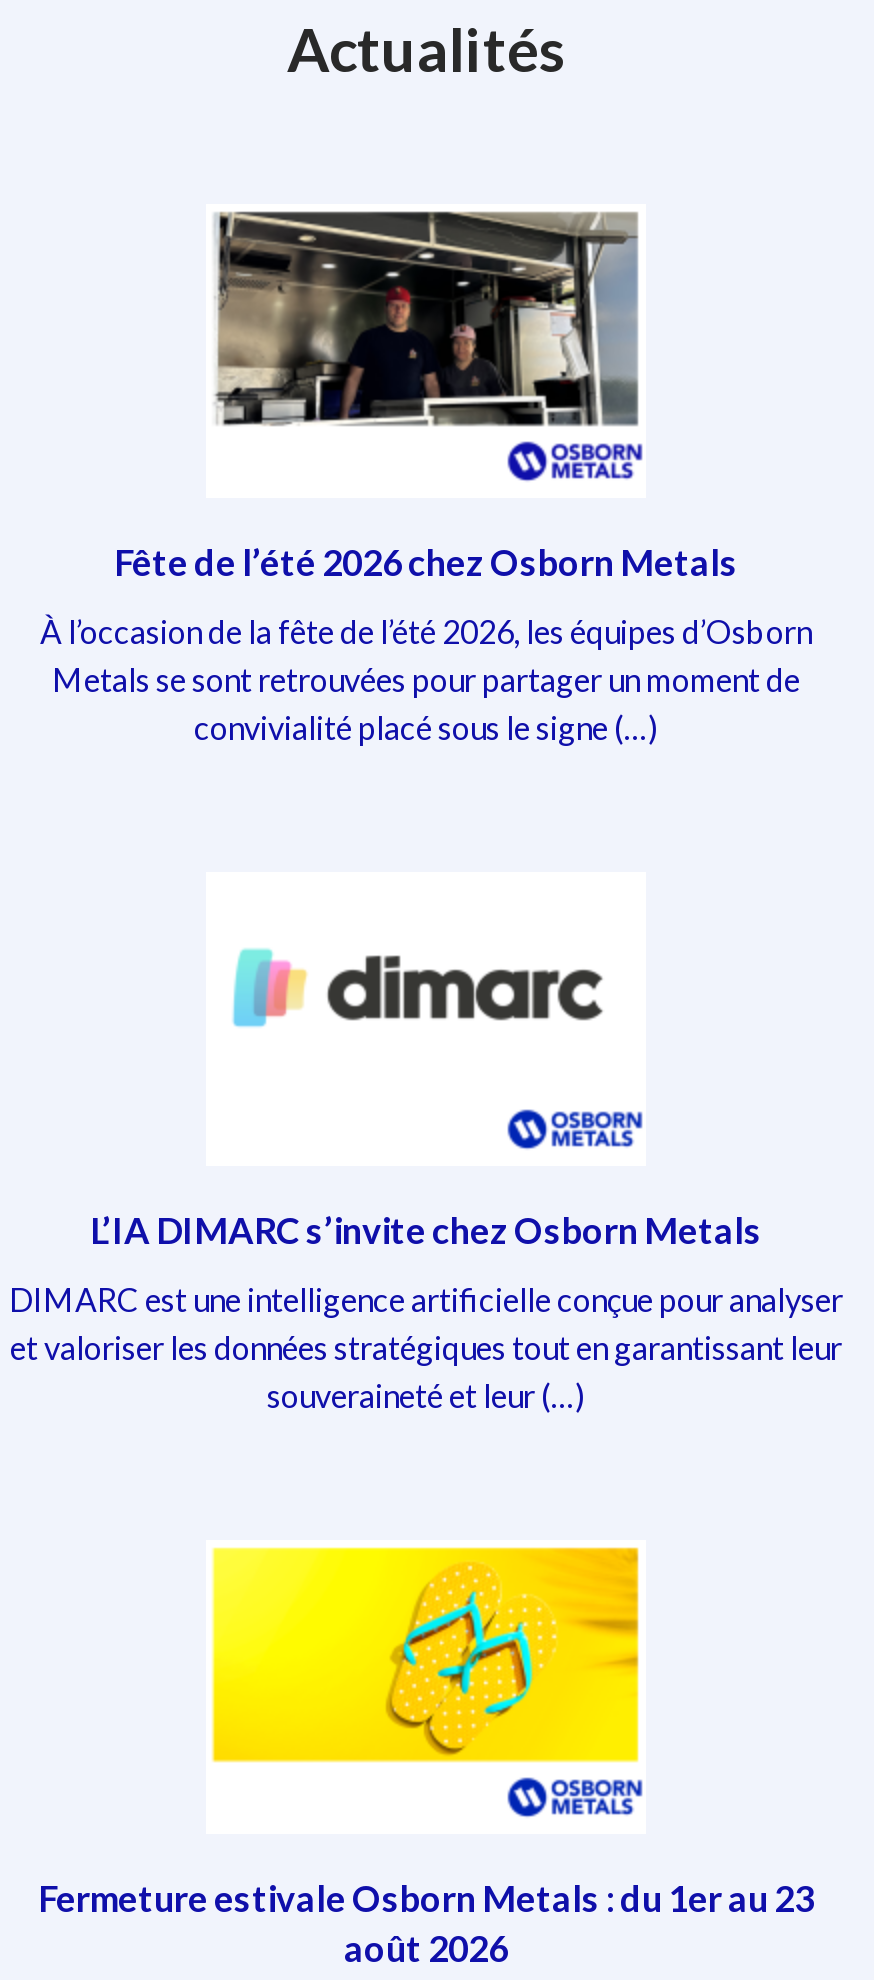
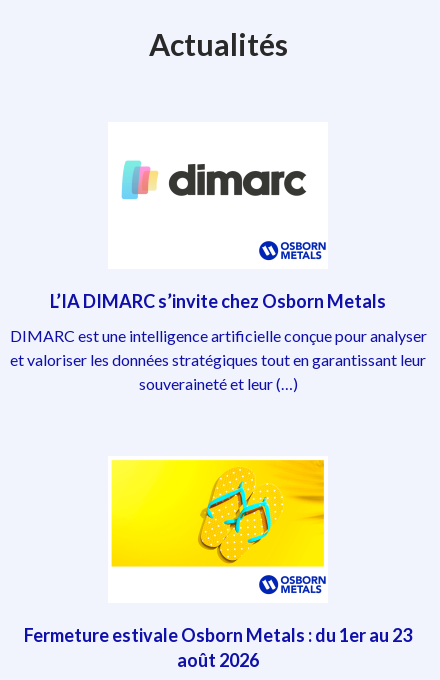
- [image]

- Fête de l’été 2026 chez Osborn Metals
- À l’occasion de la fête de l’été 2026, les équipes d’Osborn
- Metals se sont retrouvées pour partager un moment de
- convivialité placé sous le signe (…)
